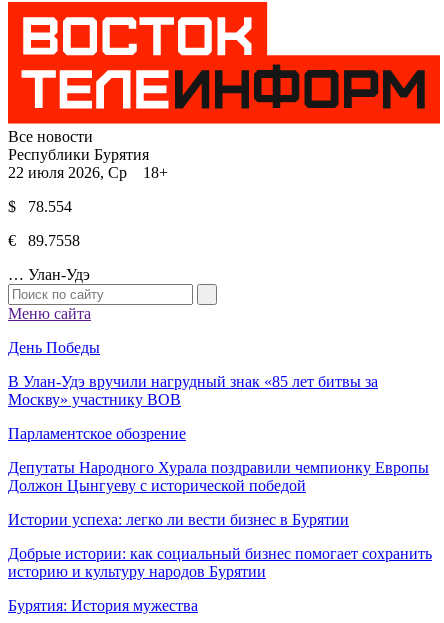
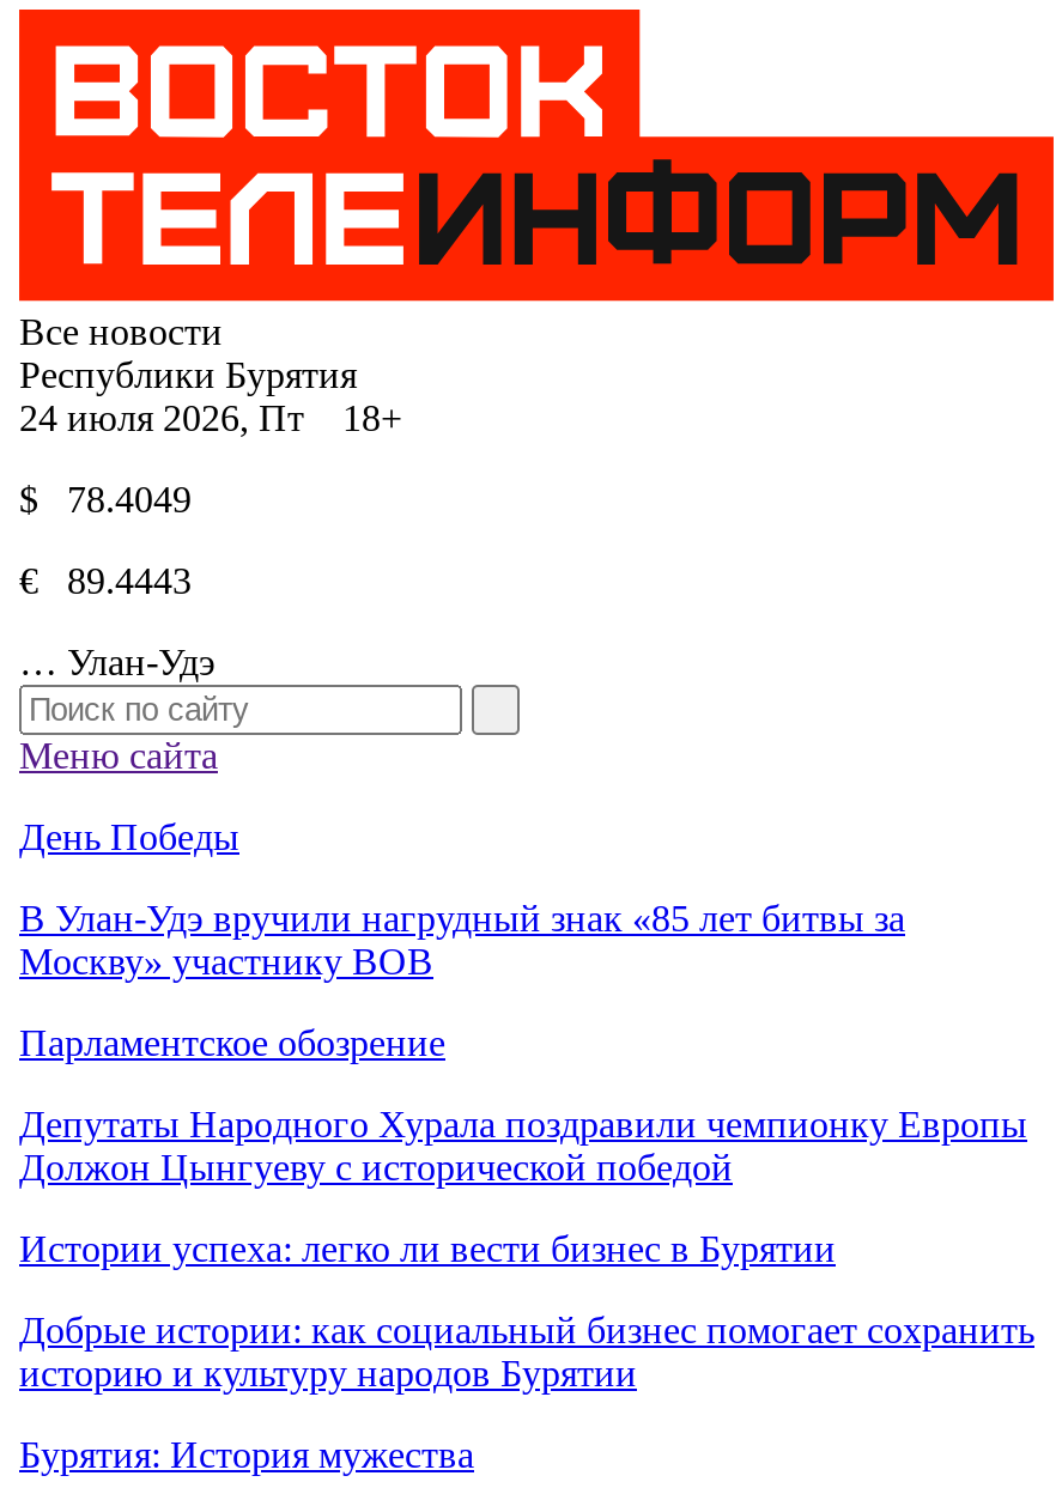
- 22 июля 2026, Ср 18+
+ 24 июля 2026, Пт 18+

- $ 78.554
+ $ 78.4049

- € 89.7558
+ € 89.4443
